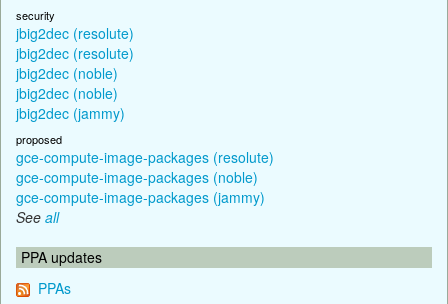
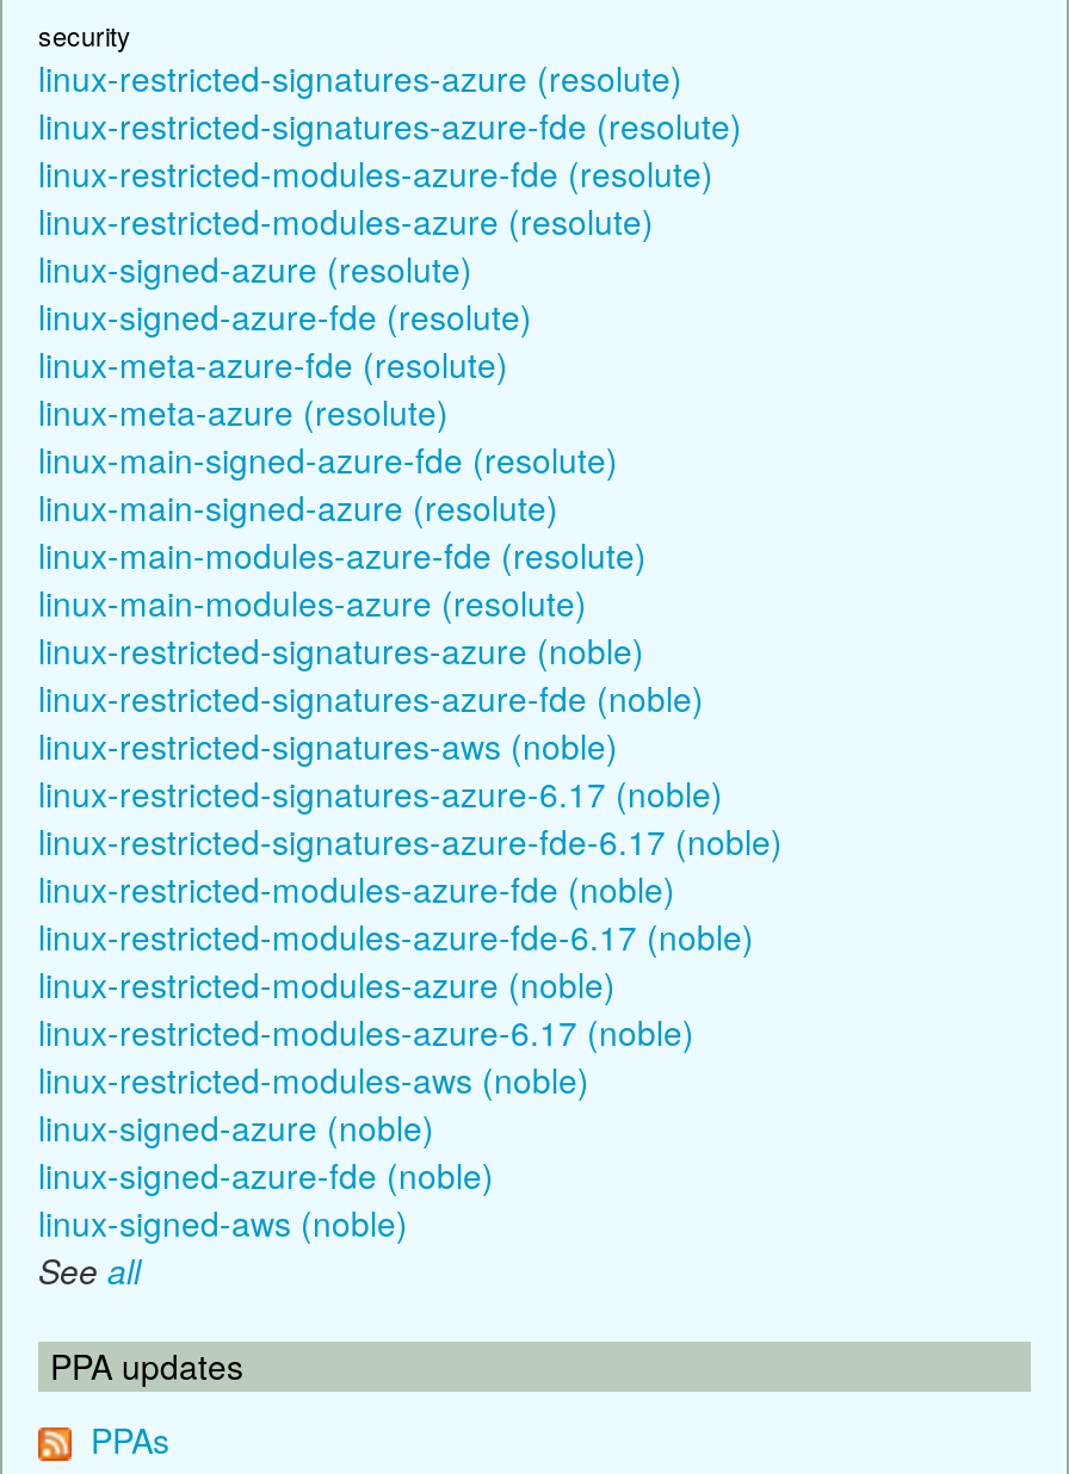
- jbig2dec (resolute)
- jbig2dec (resolute)
- jbig2dec (noble)
- jbig2dec (noble)
- jbig2dec (jammy)
- proposed
- gce-compute-image-packages (resolute)
- gce-compute-image-packages (noble)
- gce-compute-image-packages (jammy)
+ linux-restricted-signatures-azure (resolute)
+ linux-restricted-signatures-azure-fde (resolute)
+ linux-restricted-modules-azure-fde (resolute)
+ linux-restricted-modules-azure (resolute)
+ linux-signed-azure (resolute)
+ linux-signed-azure-fde (resolute)
+ linux-meta-azure-fde (resolute)
+ linux-meta-azure (resolute)
+ linux-main-signed-azure-fde (resolute)
+ linux-main-signed-azure (resolute)
+ linux-main-modules-azure-fde (resolute)
+ linux-main-modules-azure (resolute)
+ linux-restricted-signatures-azure (noble)
+ linux-restricted-signatures-azure-fde (noble)
+ linux-restricted-signatures-aws (noble)
+ linux-restricted-signatures-azure-6.17 (noble)
+ linux-restricted-signatures-azure-fde-6.17 (noble)
+ linux-restricted-modules-azure-fde (noble)
+ linux-restricted-modules-azure-fde-6.17 (noble)
+ linux-restricted-modules-azure (noble)
+ linux-restricted-modules-azure-6.17 (noble)
+ linux-restricted-modules-aws (noble)
+ linux-signed-azure (noble)
+ linux-signed-azure-fde (noble)
+ linux-signed-aws (noble)
